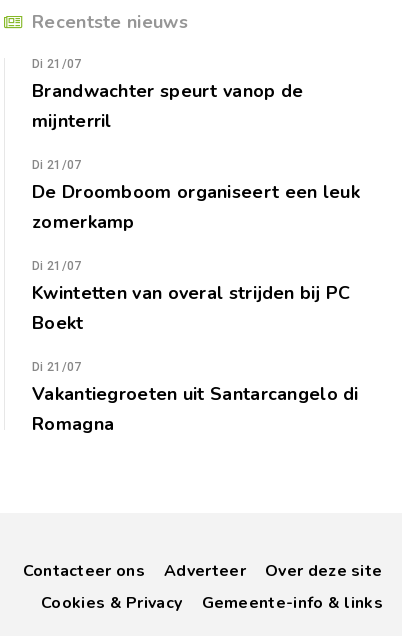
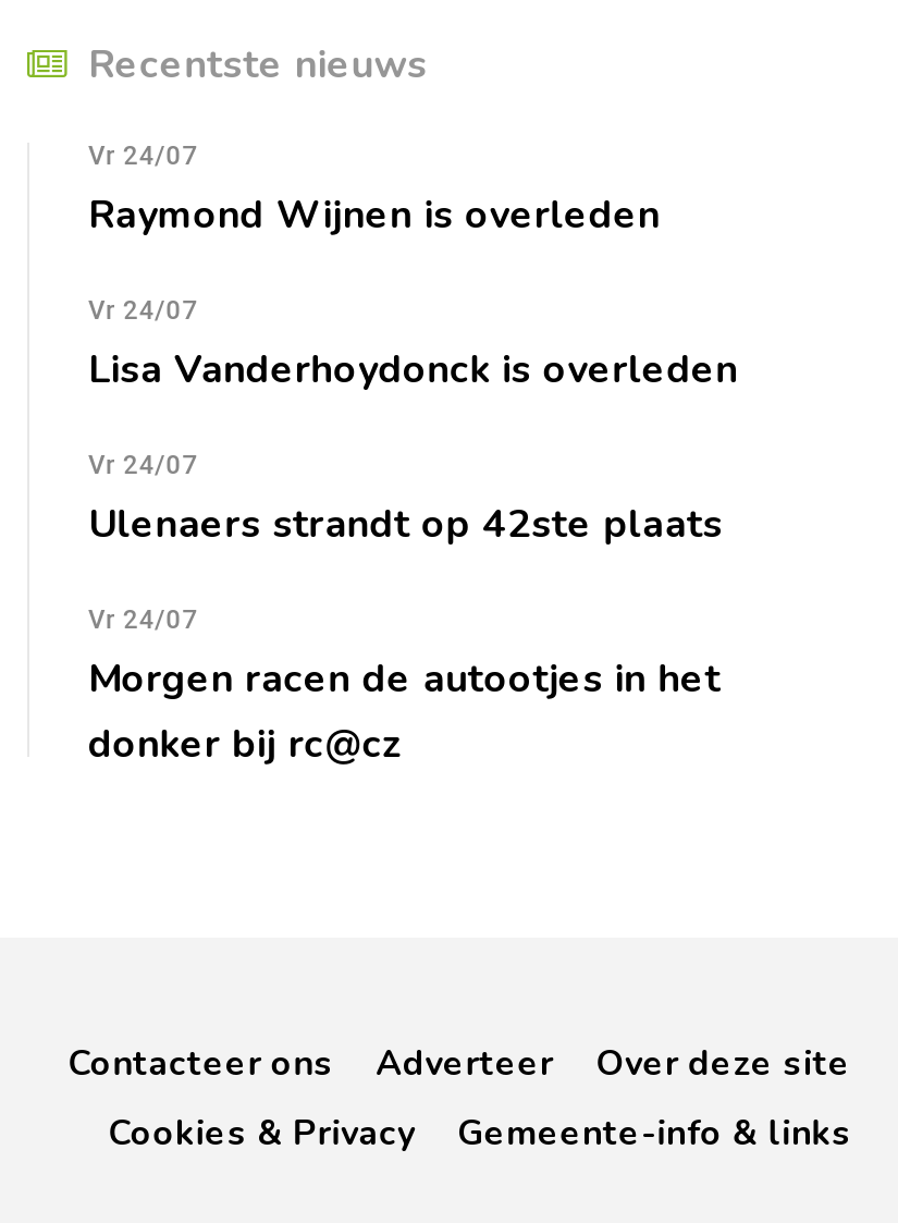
- Di 21/07
- Brandwachter speurt vanop de
- mijnterril
+ Vr 24/07
+ Raymond Wijnen is overleden

- Di 21/07
- De Droomboom organiseert een leuk
- zomerkamp
+ Vr 24/07
+ Lisa Vanderhoydonck is overleden

- Di 21/07
- Kwintetten van overal strijden bij PC
- Boekt
+ Vr 24/07
+ Ulenaers strandt op 42ste plaats

- Di 21/07
- Vakantiegroeten uit Santarcangelo di
- Romagna
+ Vr 24/07
+ Morgen racen de autootjes in het
+ donker bij rc@cz
